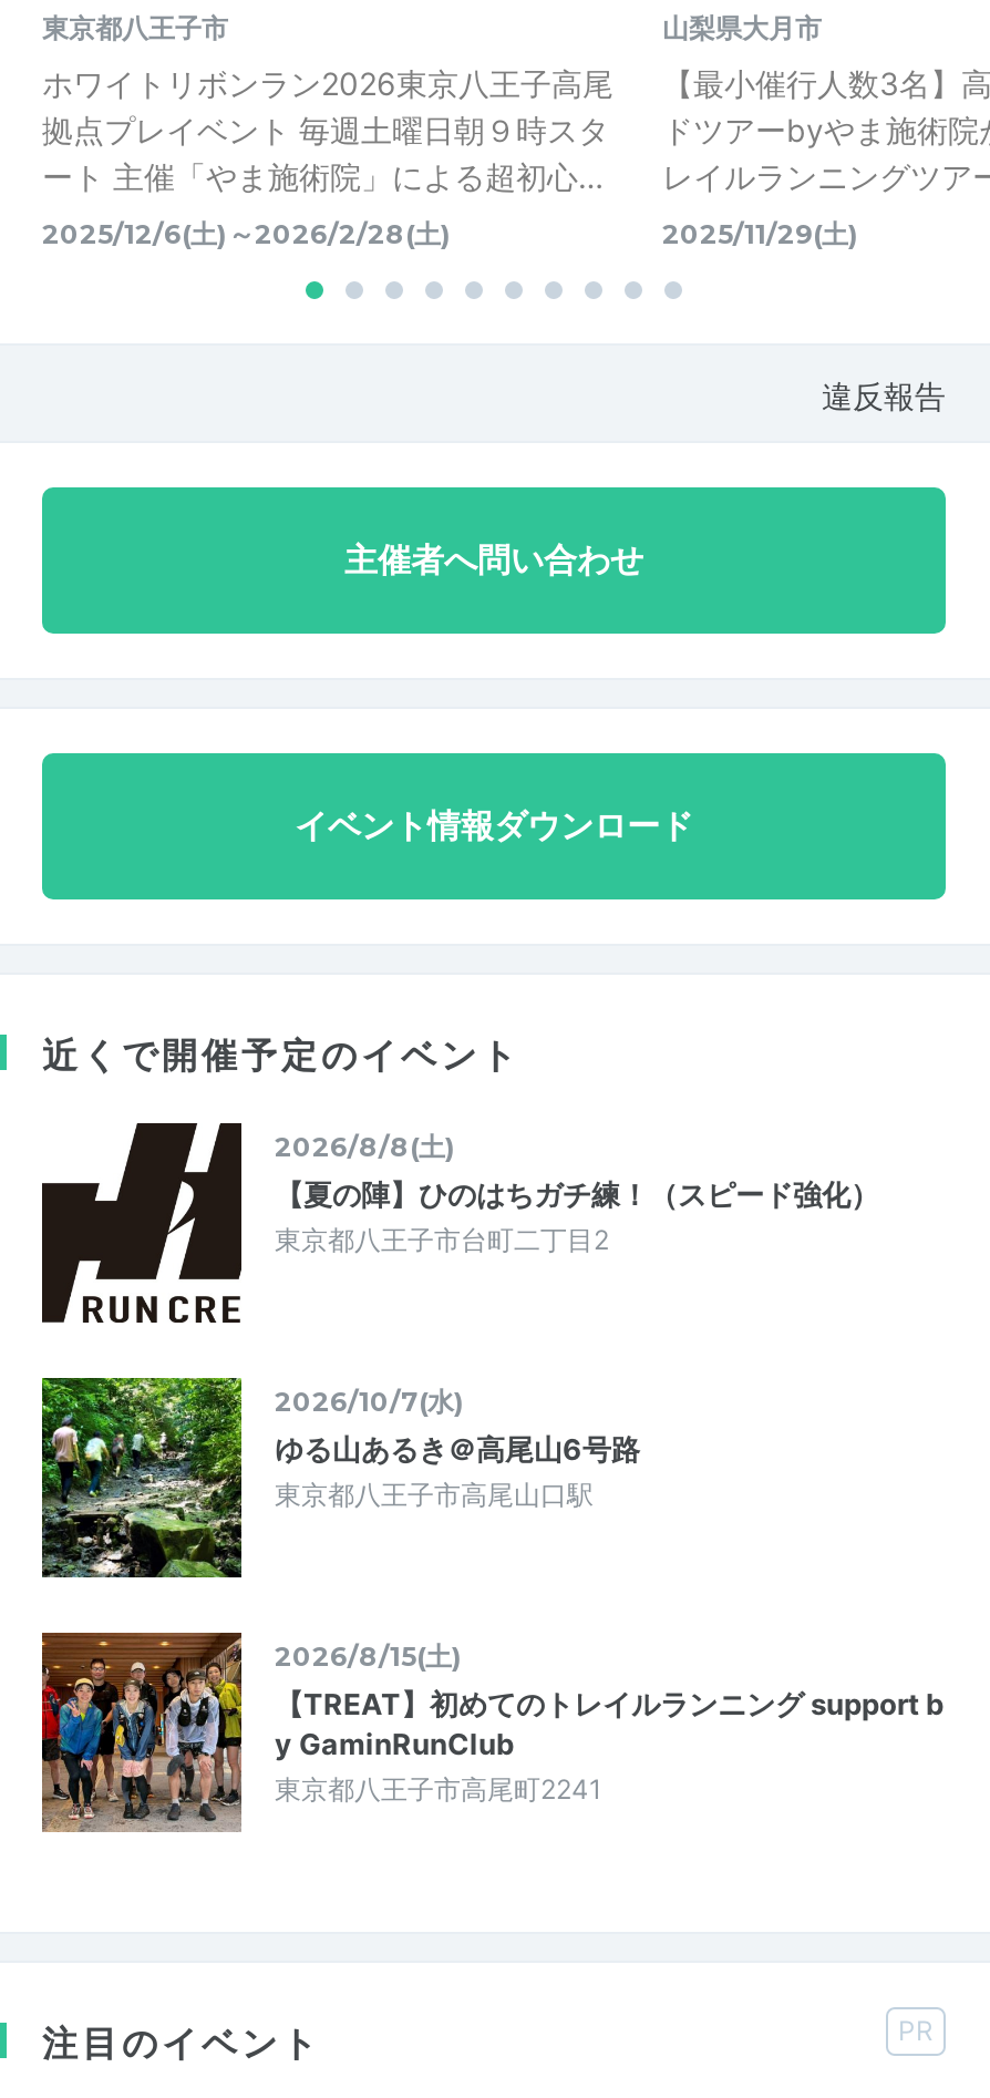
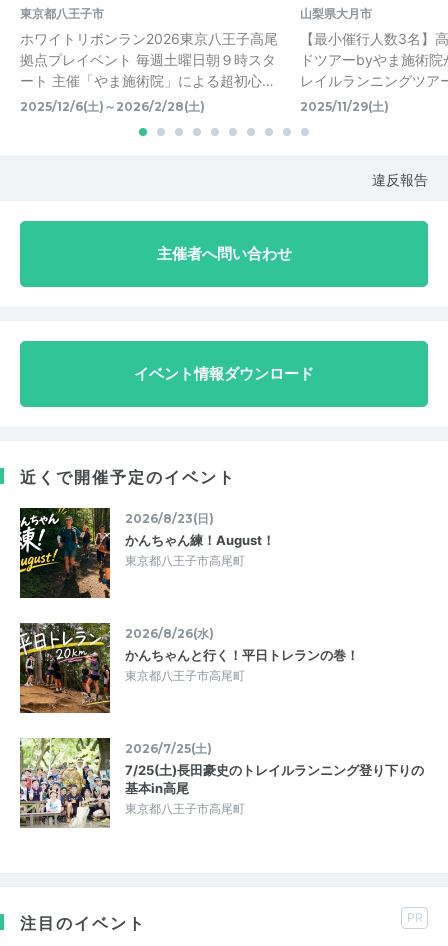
- [image]
- 2026/8/8(土)
- 【夏の陣】ひのはちガチ練！（スピード強化）
- 東京都八王子市台町二丁目2
+ [image]
+ 2026/8/23(日)
+ かんちゃん練！August！
+ 東京都八王子市高尾町

- [image]
- 2026/10/7(水)
- ゆる山あるき＠高尾山6号路
- 東京都八王子市高尾山口駅
+ [image]
+ 2026/8/26(水)
+ かんちゃんと行く！平日トレランの巻！
+ 東京都八王子市高尾町

- [image]
- 2026/8/15(土)
- 【TREAT】初めてのトレイルランニング support b
- y GaminRunClub
- 東京都八王子市高尾町2241
+ [image]
+ 2026/7/25(土)
+ 7/25(土)長田豪史のトレイルランニング登り下りの
+ 基本in高尾
+ 東京都八王子市高尾町
